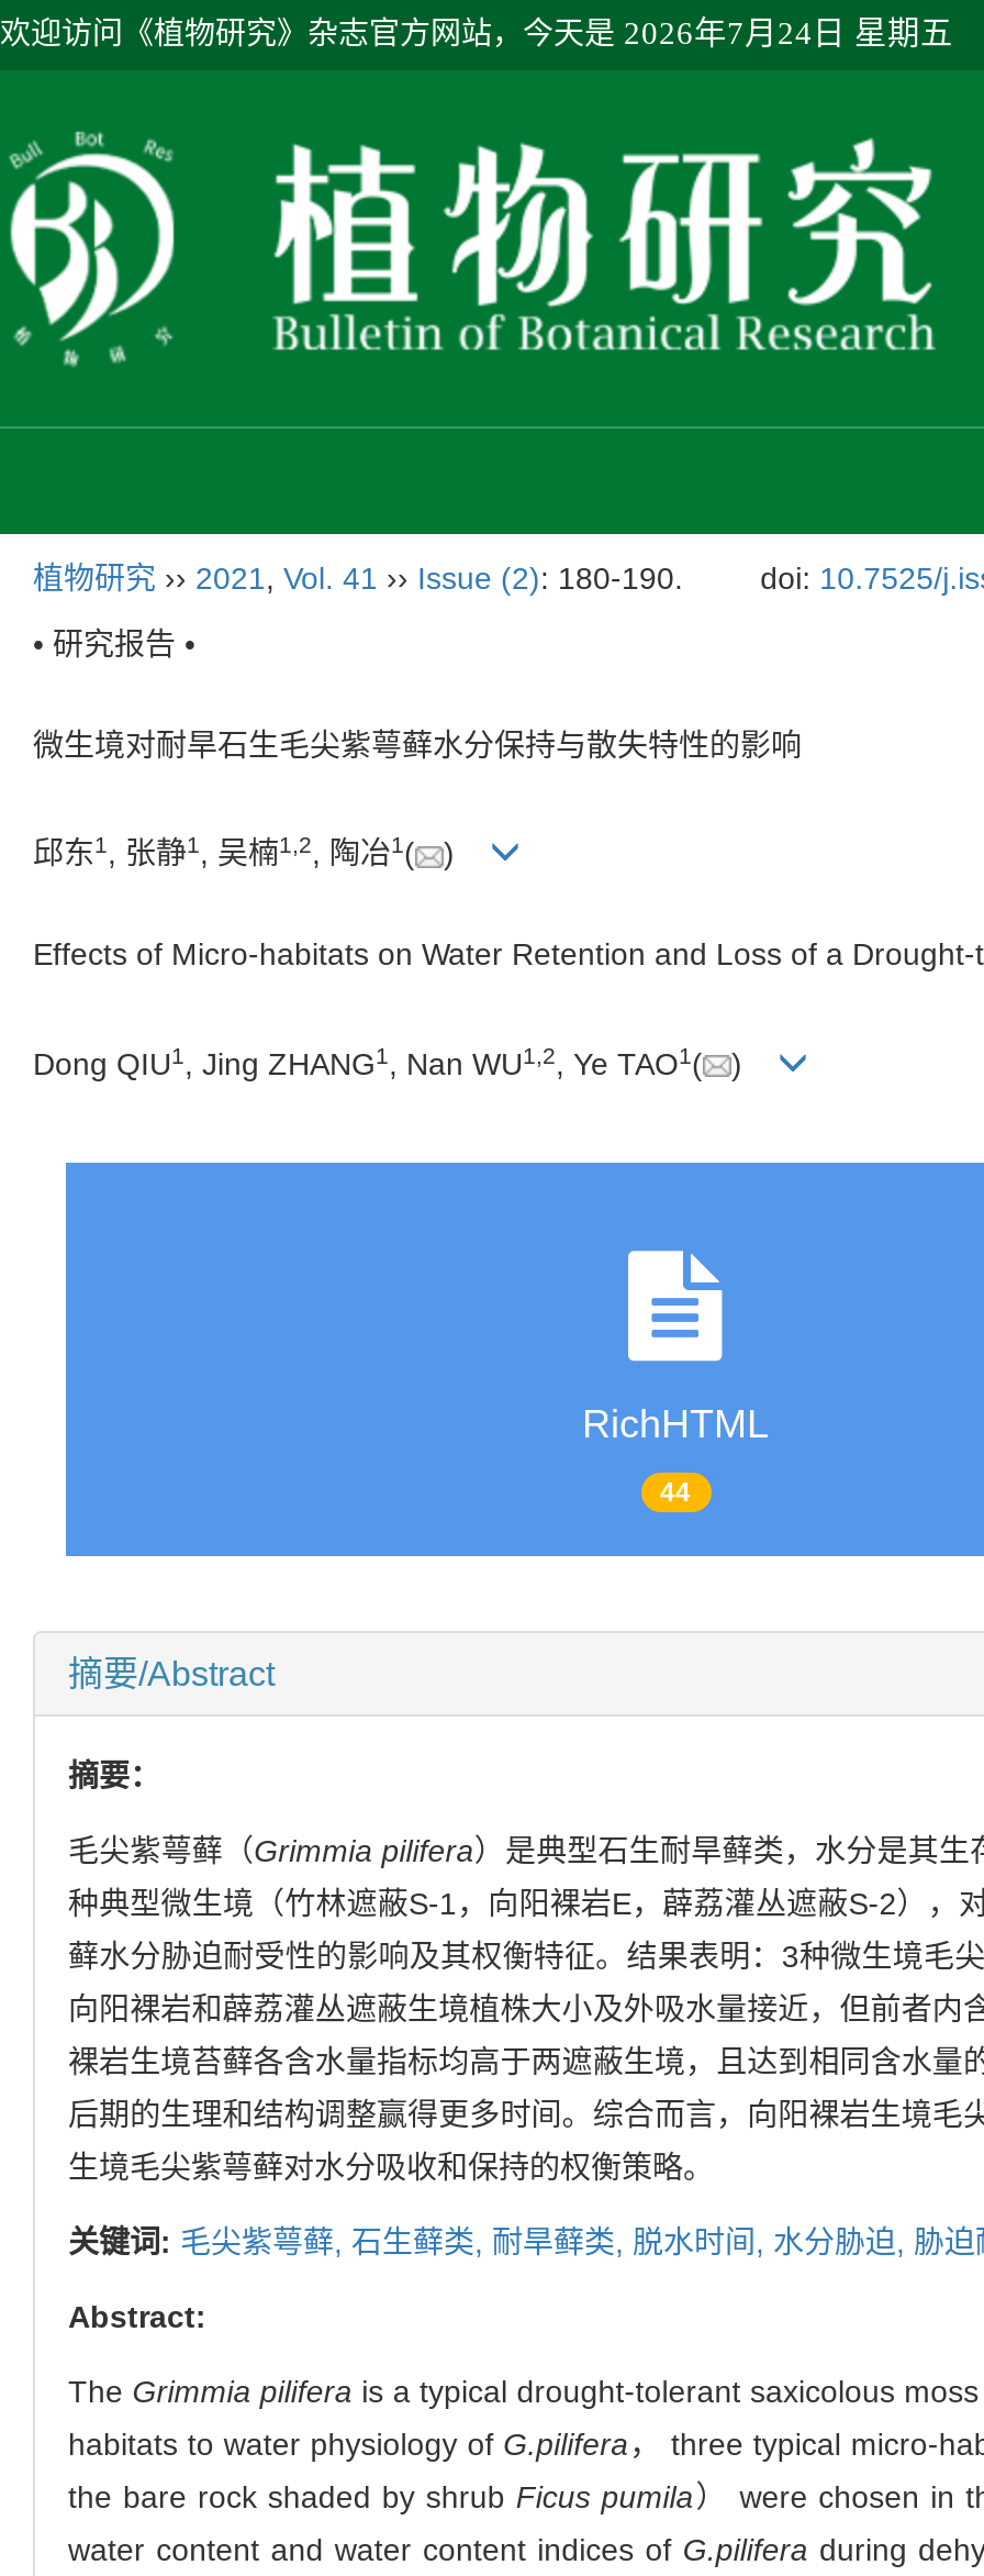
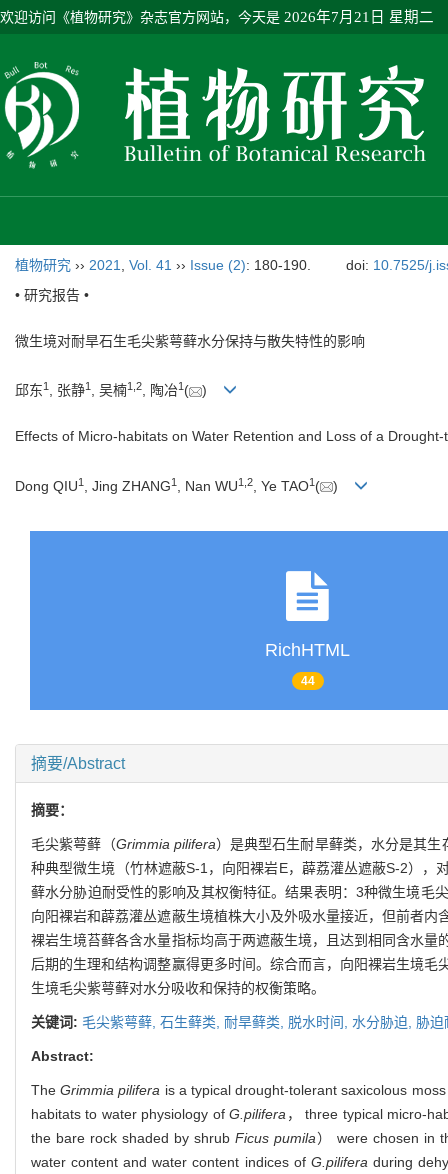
- 欢迎访问《植物研究》杂志官方网站，今天是2026年7月24日 星期五
+ 欢迎访问《植物研究》杂志官方网站，今天是2026年7月21日 星期二
